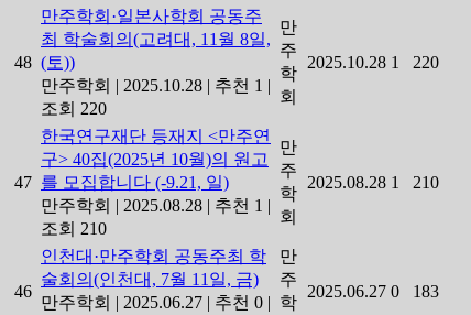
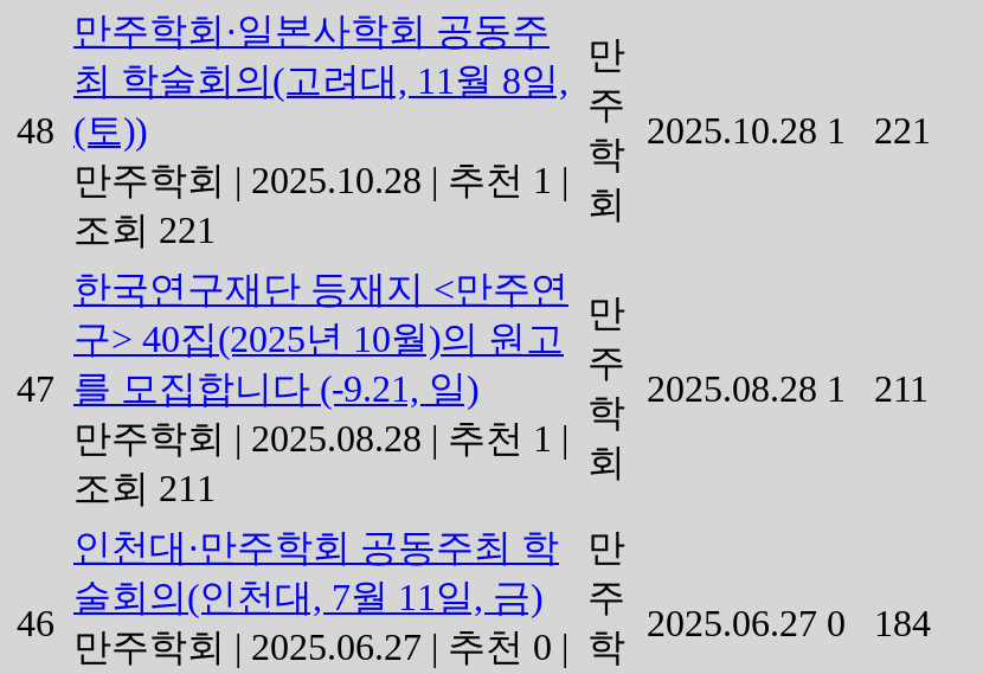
- 2025.10.28 1 220
+ 2025.10.28 1 221

- 조회 220
+ 조회 221

- 2025.08.28 1 210
+ 2025.08.28 1 211

- 조회 210
+ 조회 211

- 2025.06.27 0 183
+ 2025.06.27 0 184
